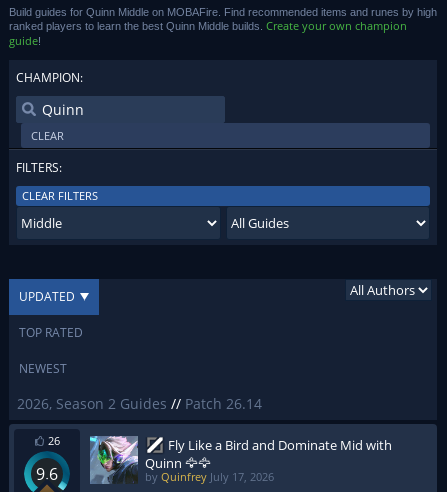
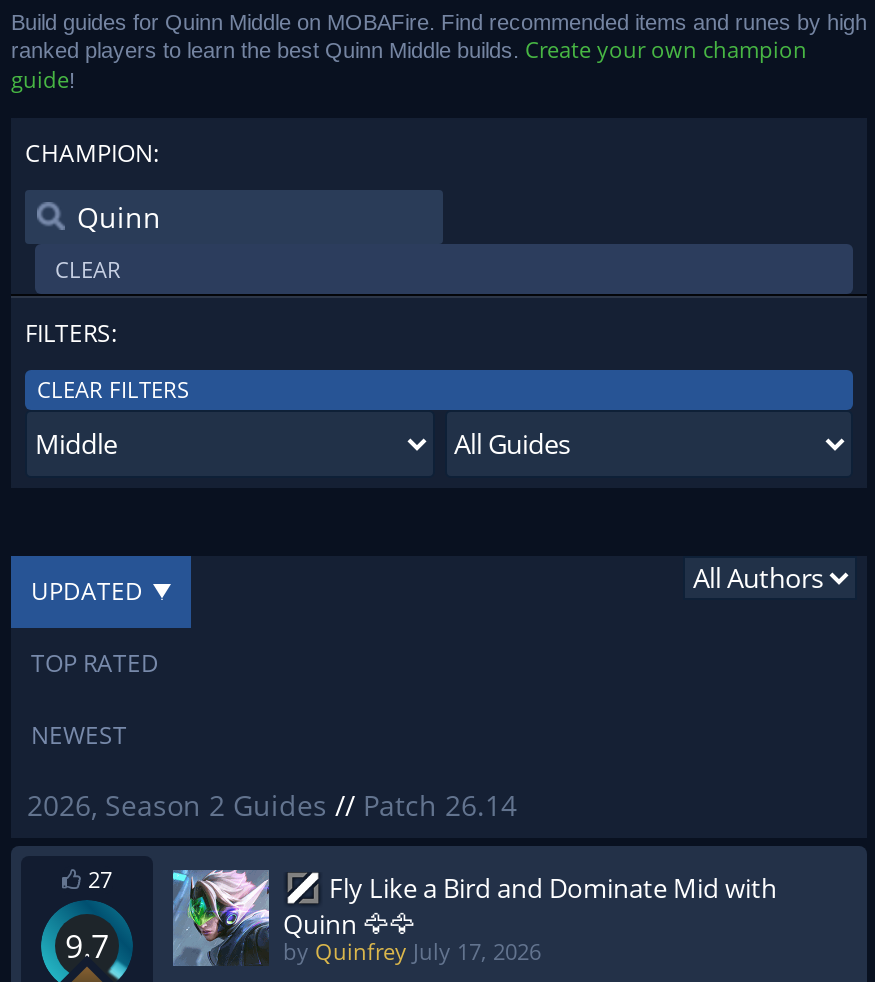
- 26
+ 27

- 9.6
+ 9.7
